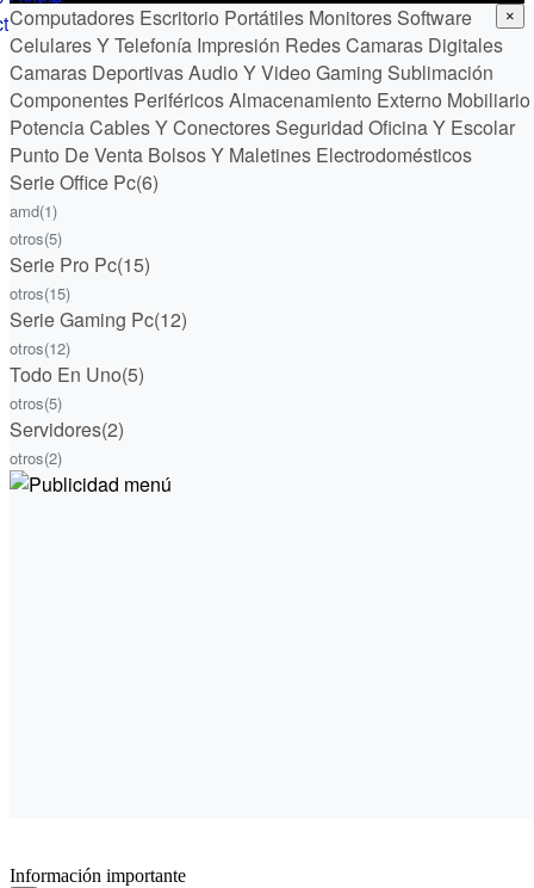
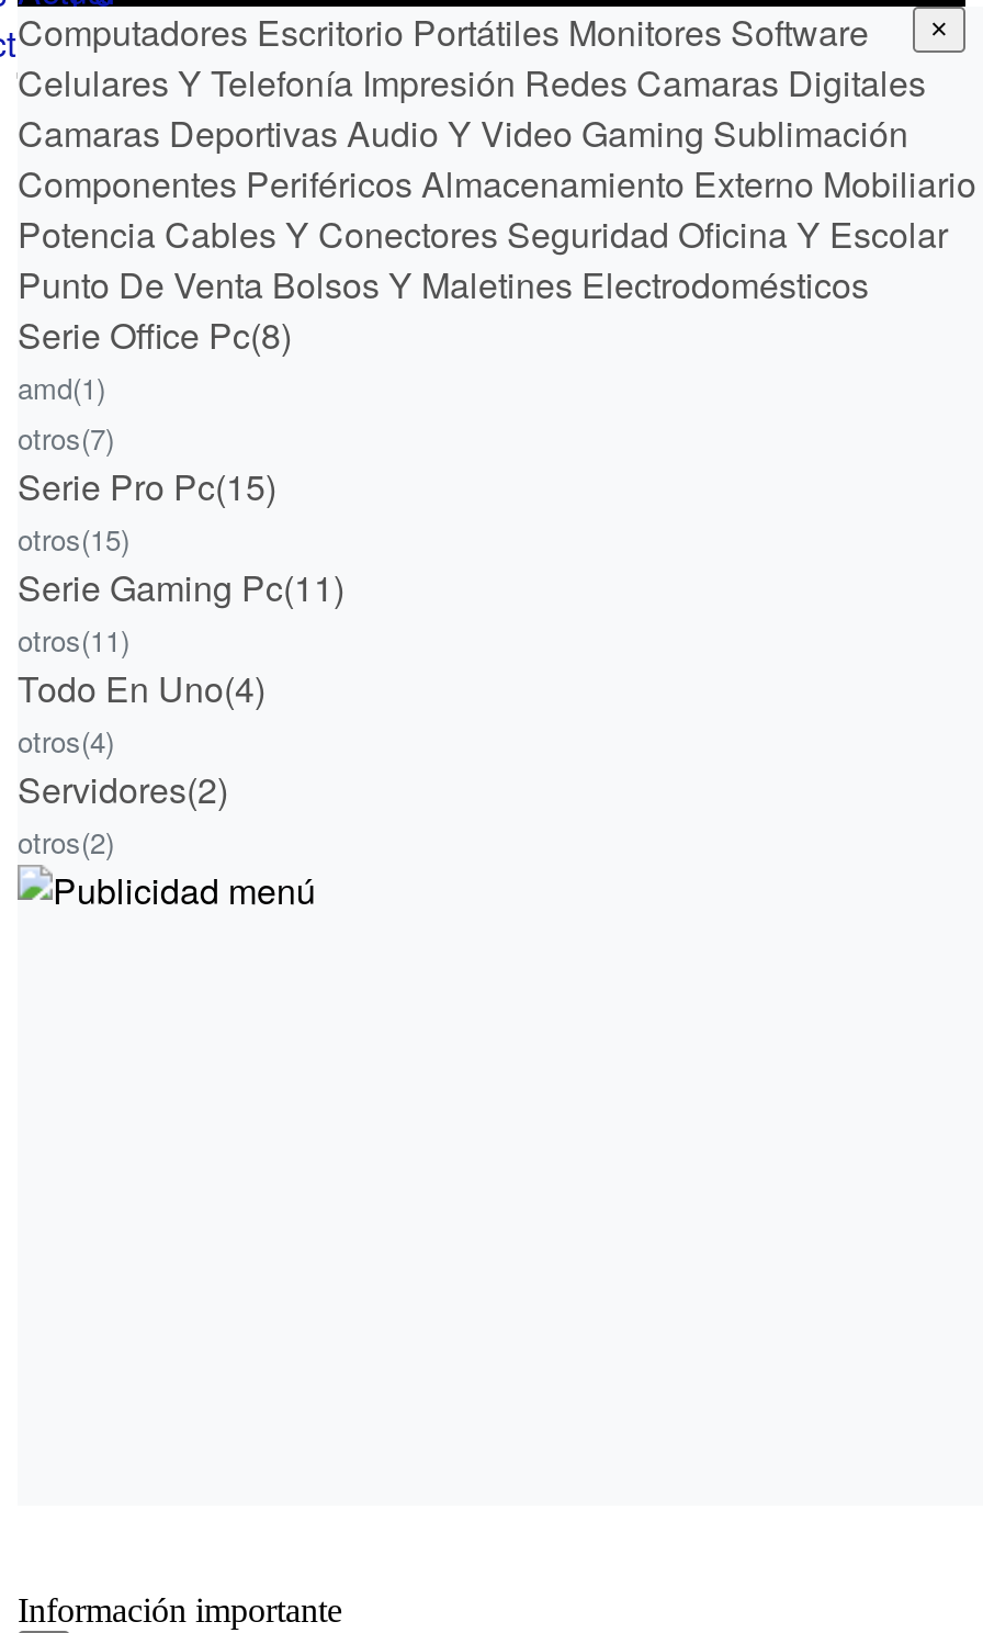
- Serie Office Pc(6)
+ Serie Office Pc(8)

- otros(5)
+ otros(7)

- Serie Gaming Pc(12)
+ Serie Gaming Pc(11)

- otros(12)
+ otros(11)

- Todo En Uno(5)
+ Todo En Uno(4)

- otros(5)
+ otros(4)
